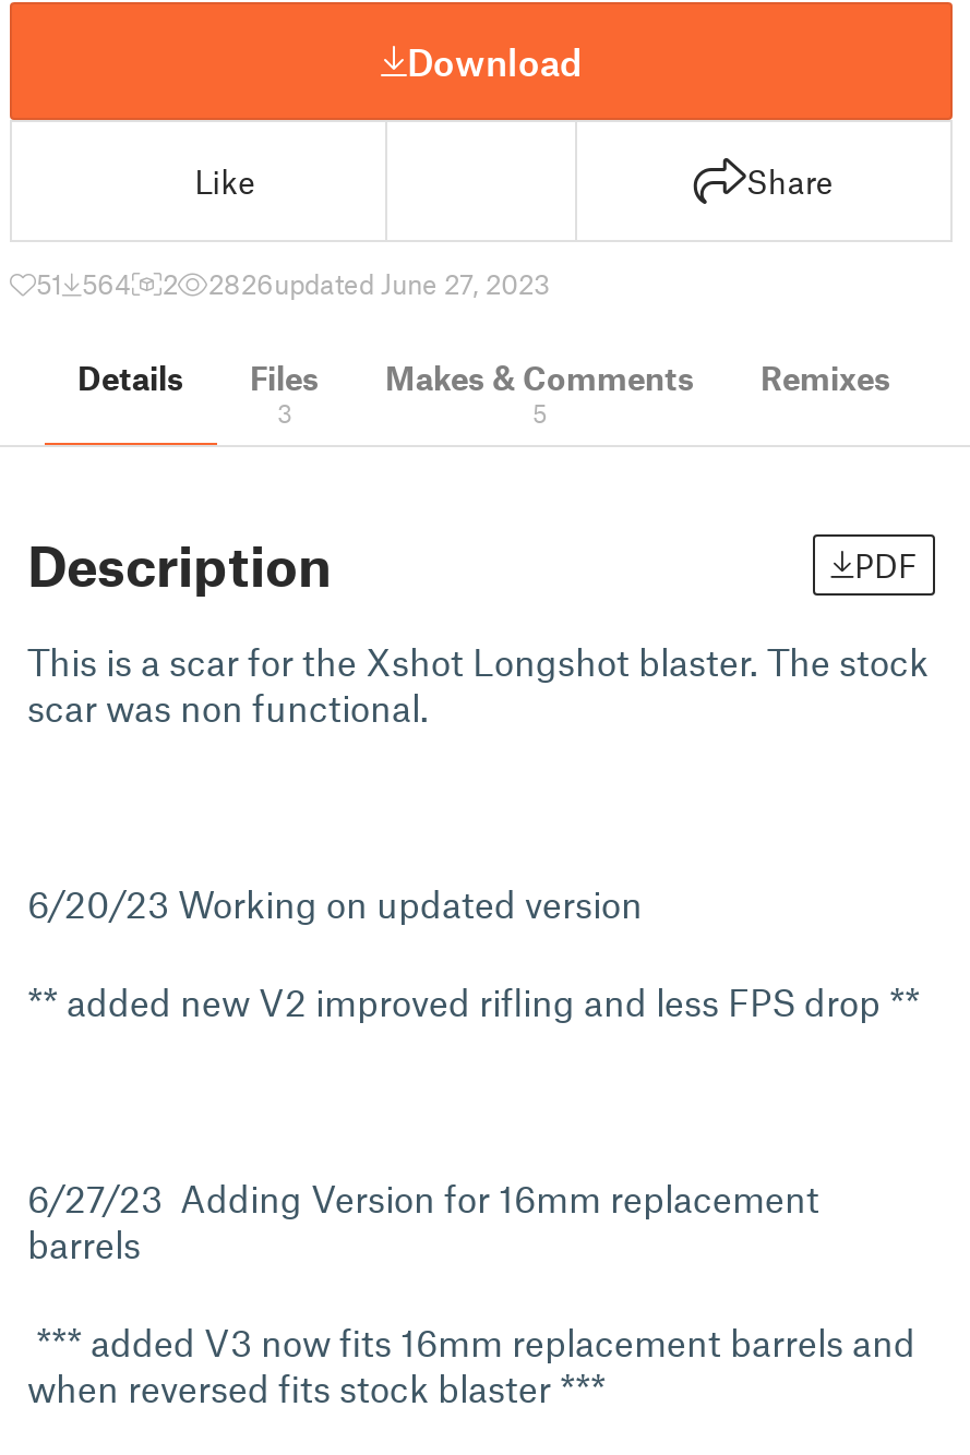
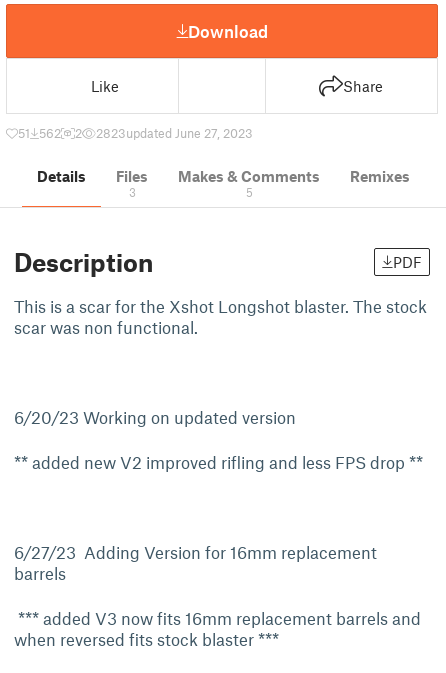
- 51 564
+ 51 562

- 2826updated June 27, 2023
+ 2823updated June 27, 2023
